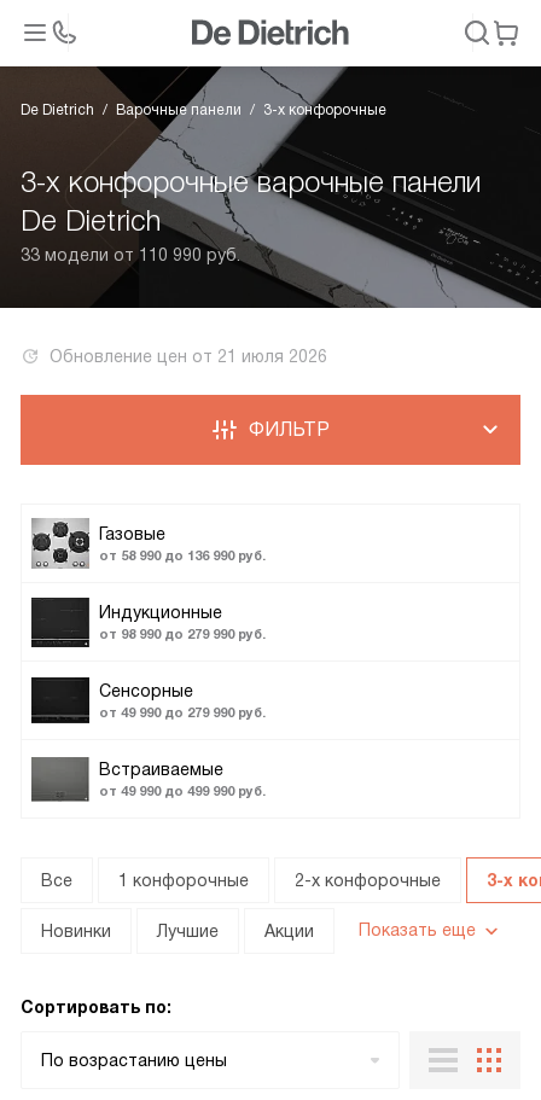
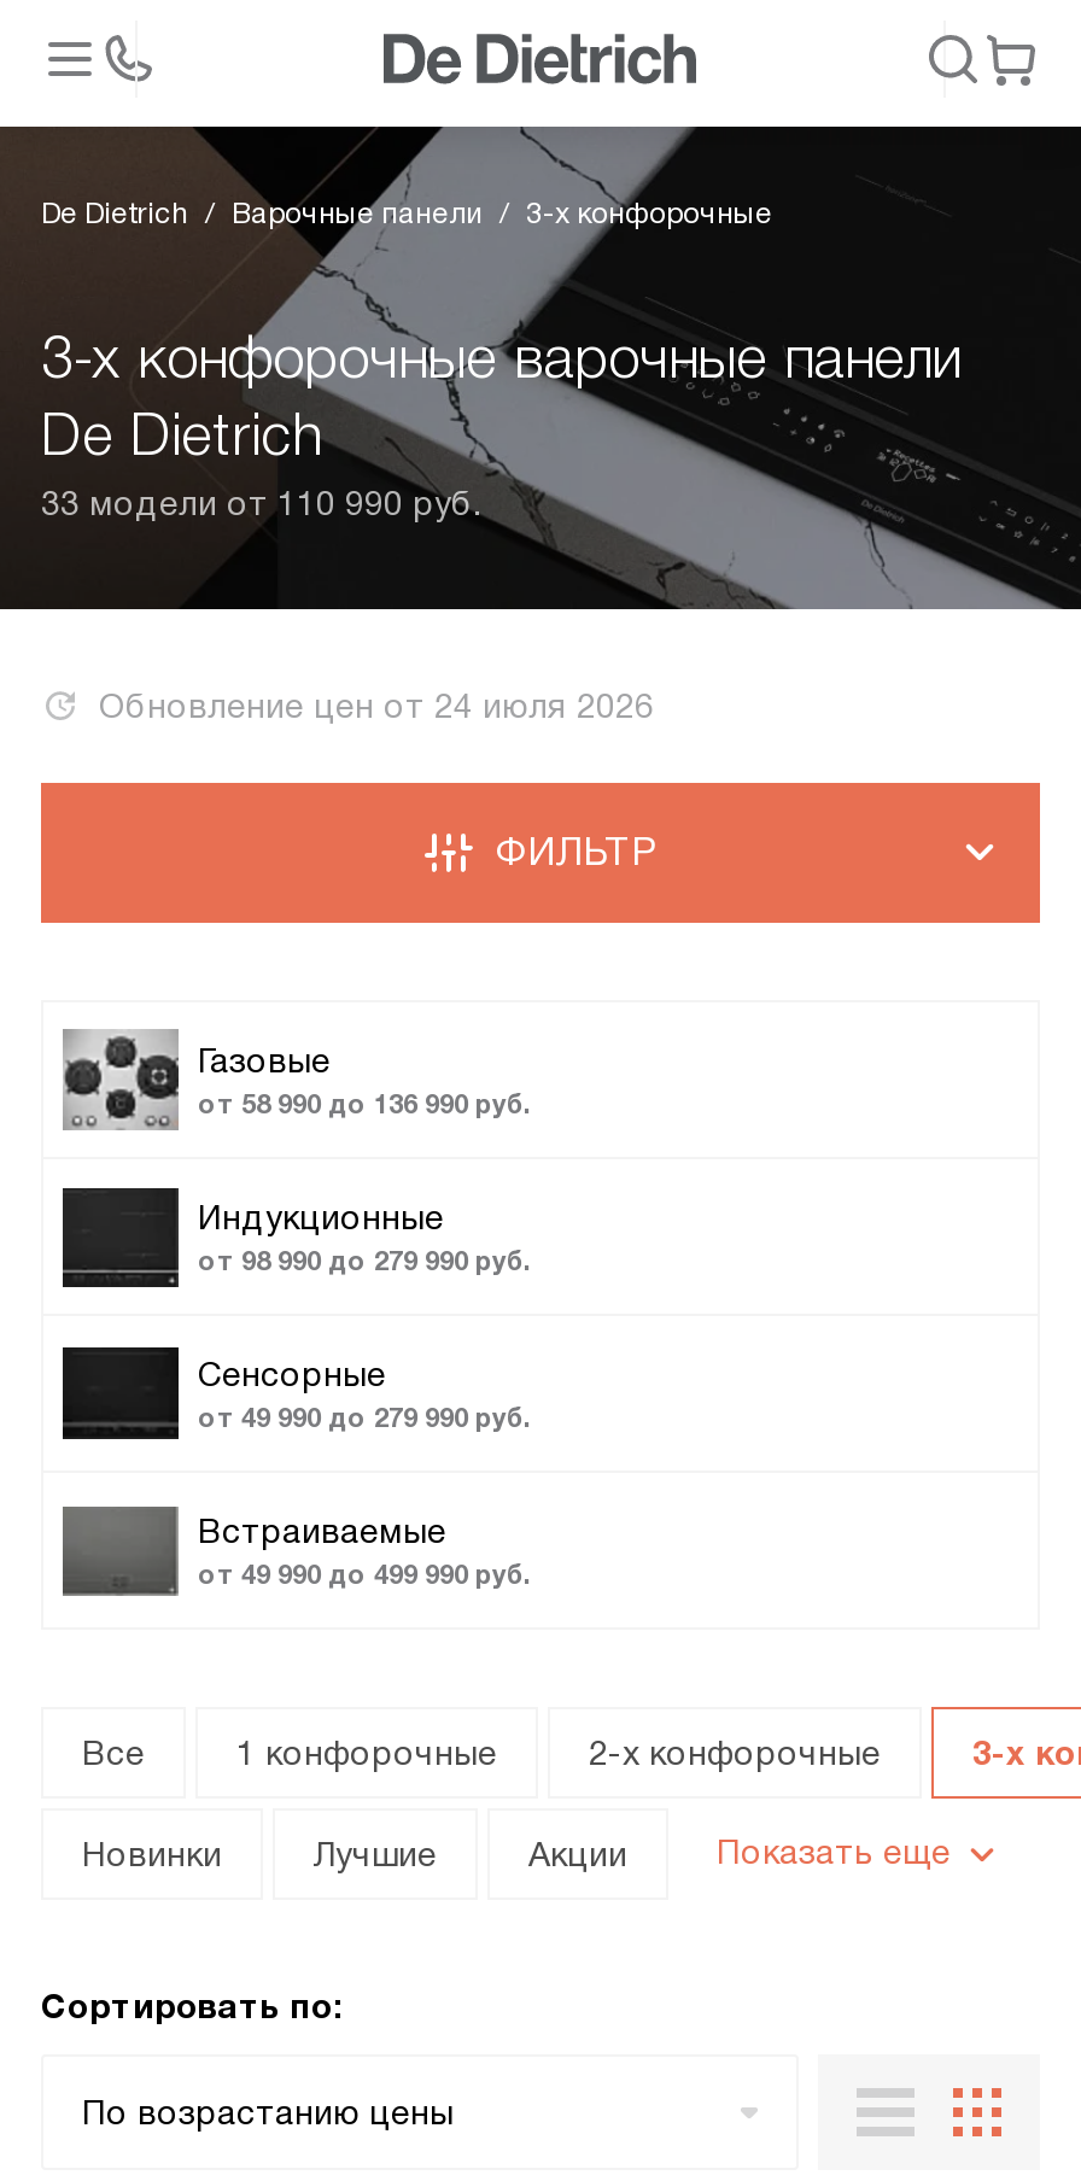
- Обновление цен от 21 июля 2026
+ Обновление цен от 24 июля 2026
